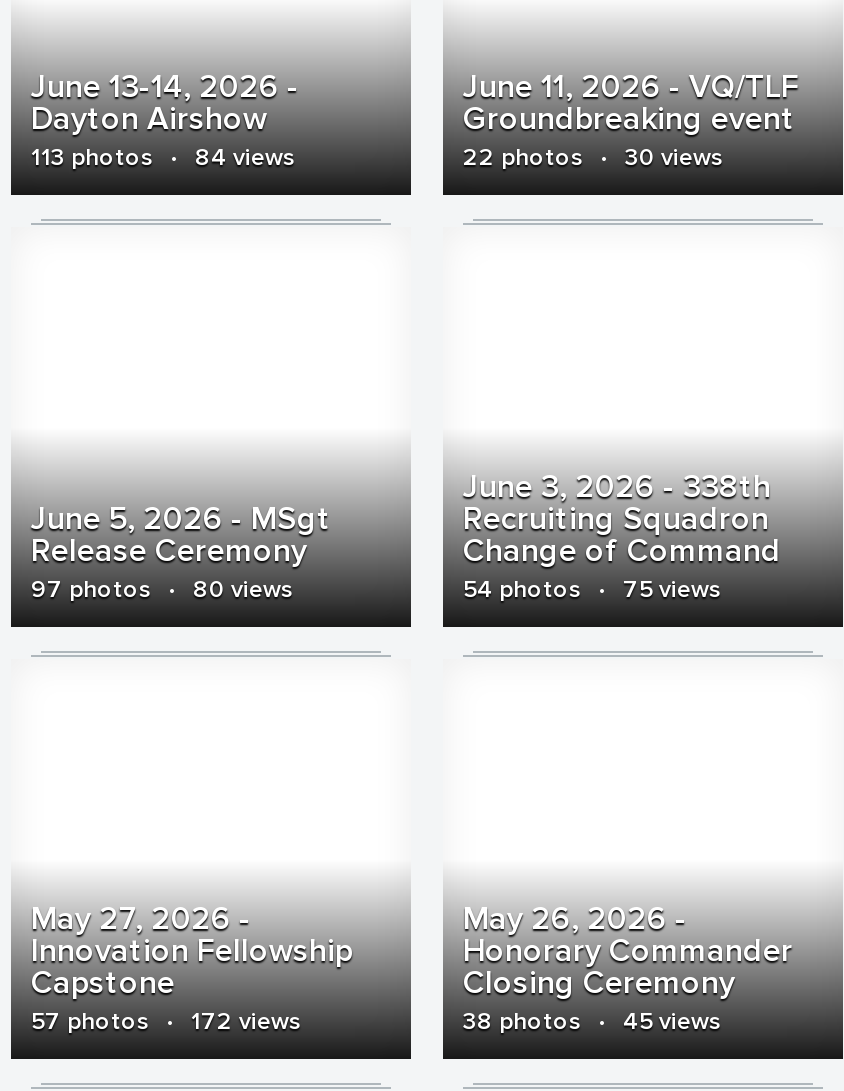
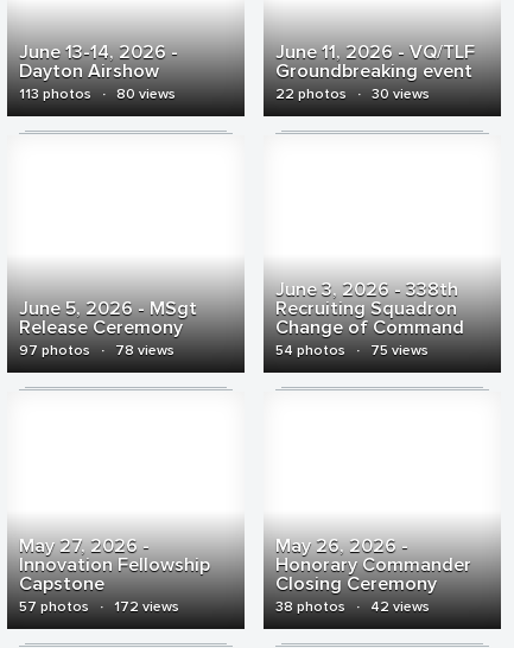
- 113 photos · 84 views
+ 113 photos · 80 views

- 97 photos · 80 views
+ 97 photos · 78 views

- 38 photos · 45 views
+ 38 photos · 42 views
